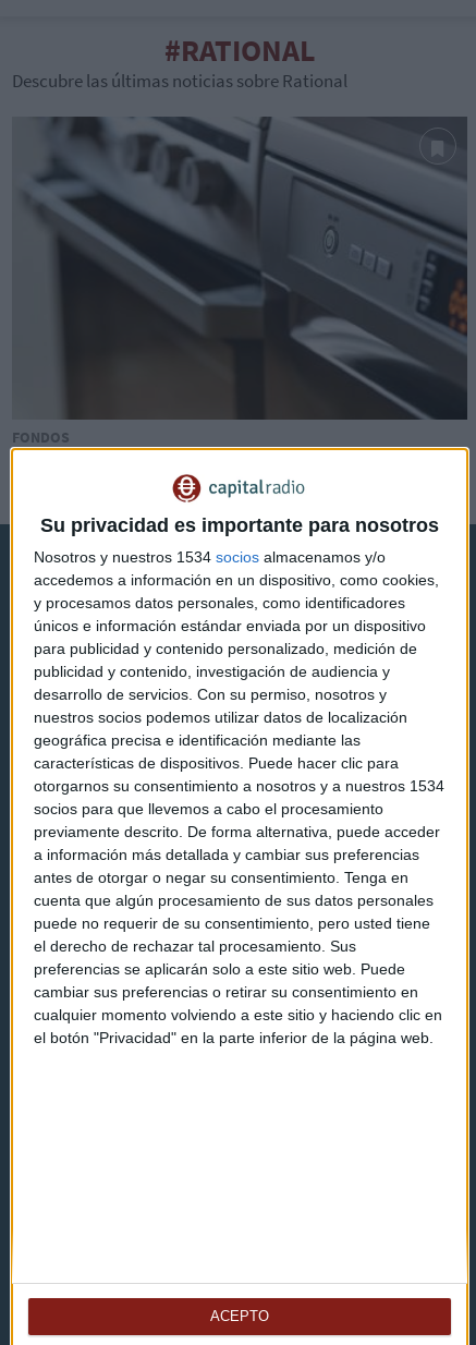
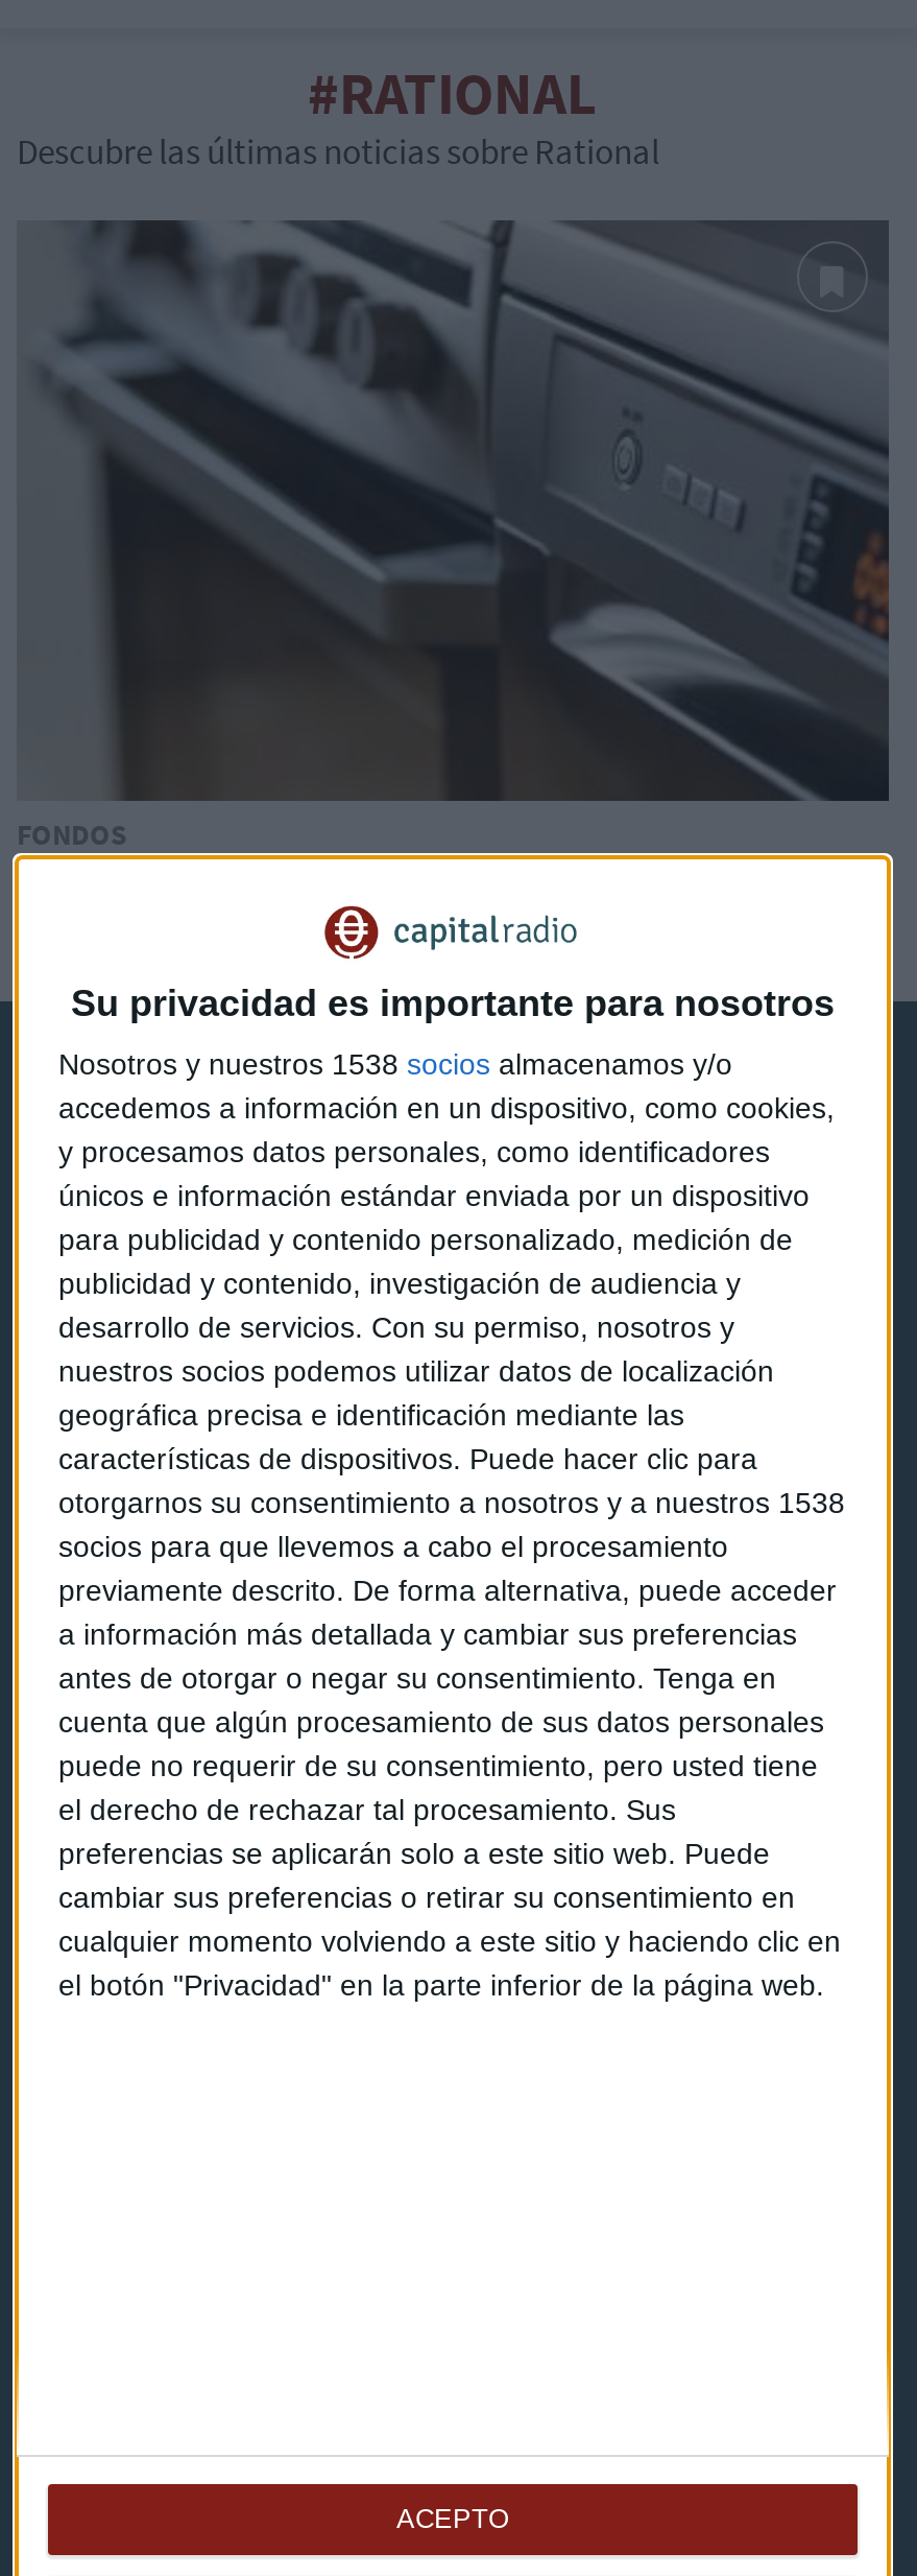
- Nosotros y nuestros 1534 socios almacenamos y/o
+ Nosotros y nuestros 1538 socios almacenamos y/o

- otorgarnos su consentimiento a nosotros y a nuestros 1534
+ otorgarnos su consentimiento a nosotros y a nuestros 1538
